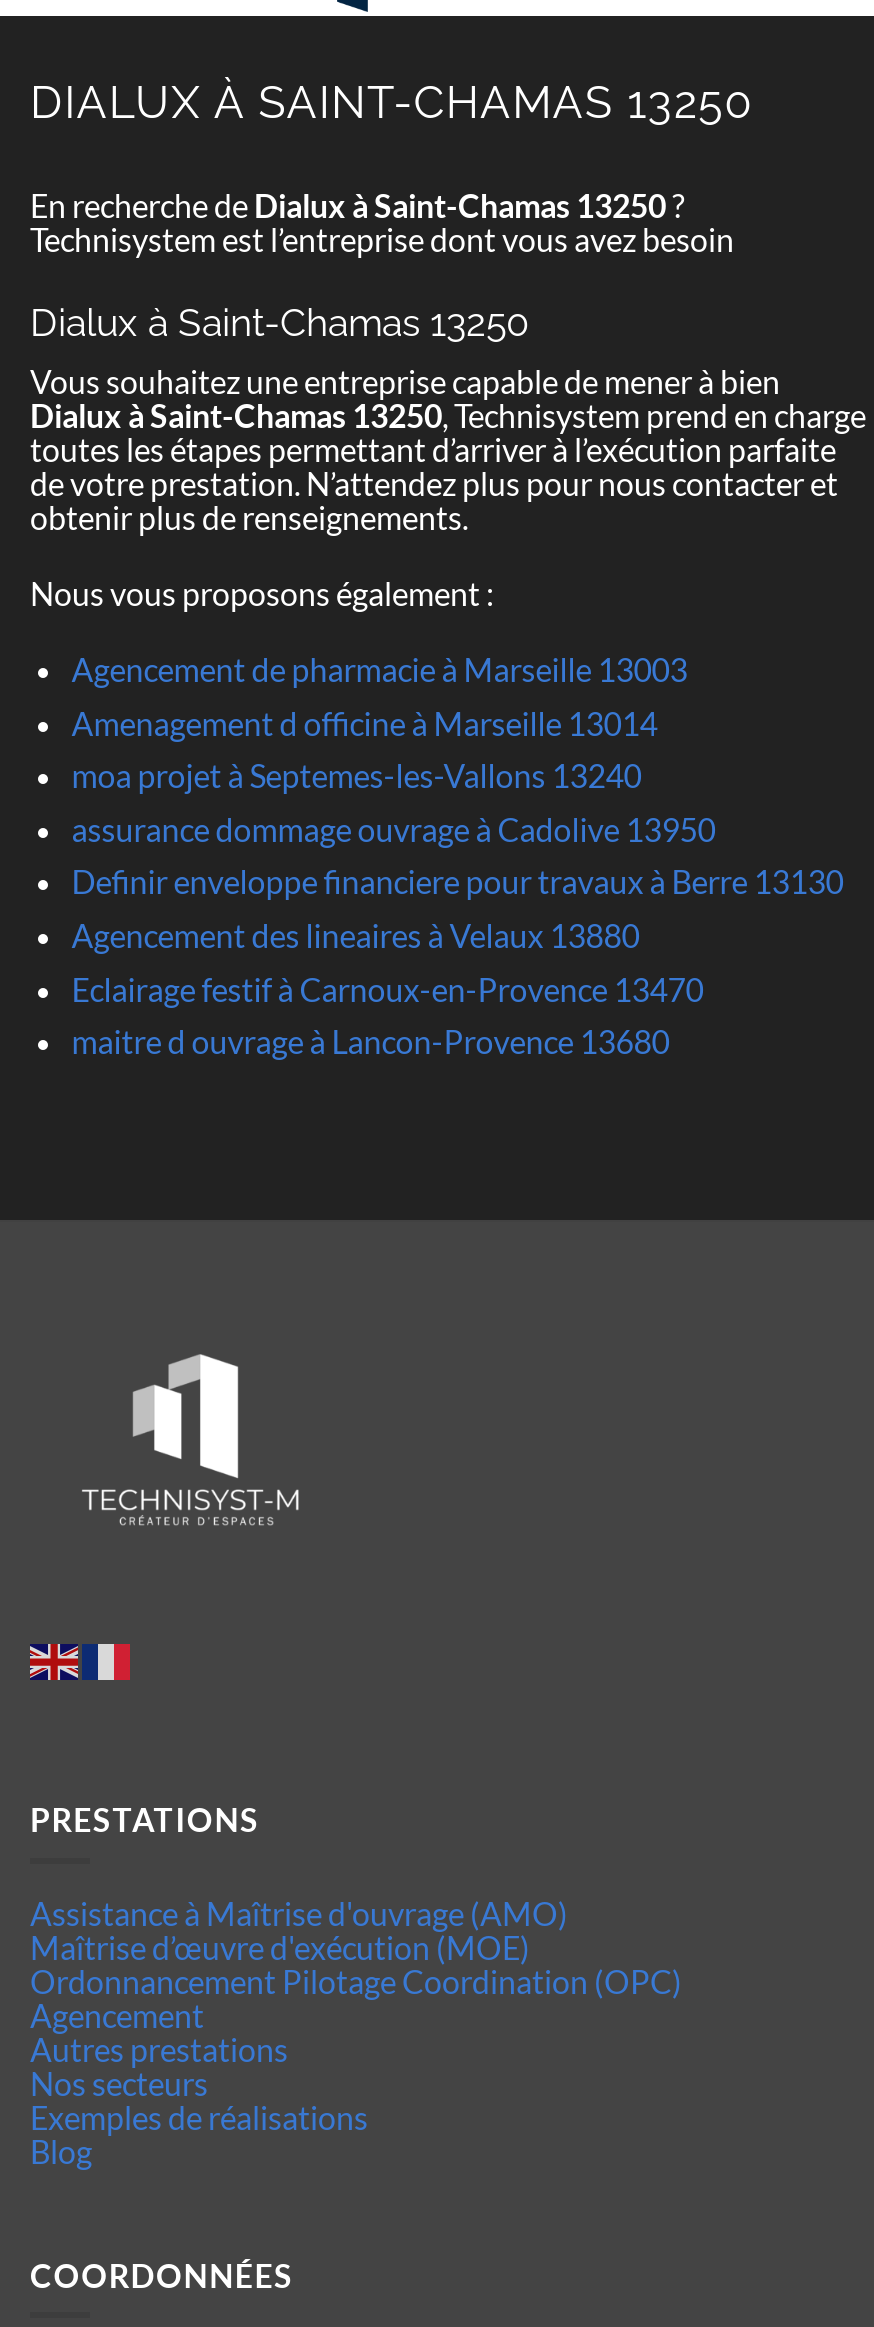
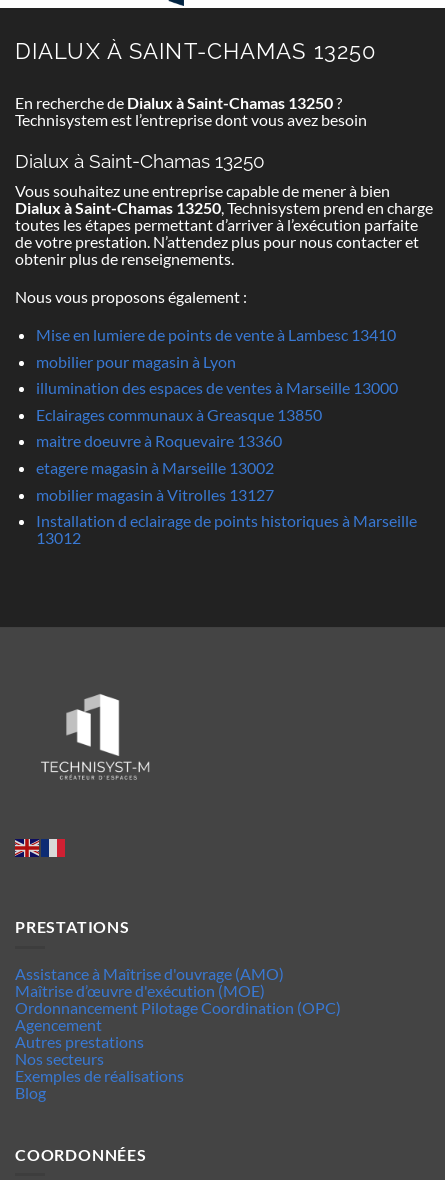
- Agencement de pharmacie à Marseille 13003
- Amenagement d officine à Marseille 13014
- moa projet à Septemes-les-Vallons 13240
- assurance dommage ouvrage à Cadolive 13950
- Definir enveloppe financiere pour travaux à Berre 13130
- Agencement des lineaires à Velaux 13880
- Eclairage festif à Carnoux-en-Provence 13470
- maitre d ouvrage à Lancon-Provence 13680
+ Mise en lumiere de points de vente à Lambesc 13410
+ mobilier pour magasin à Lyon
+ illumination des espaces de ventes à Marseille 13000
+ Eclairages communaux à Greasque 13850
+ maitre doeuvre à Roquevaire 13360
+ etagere magasin à Marseille 13002
+ mobilier magasin à Vitrolles 13127
+ Installation d eclairage de points historiques à Marseille
+ 13012
